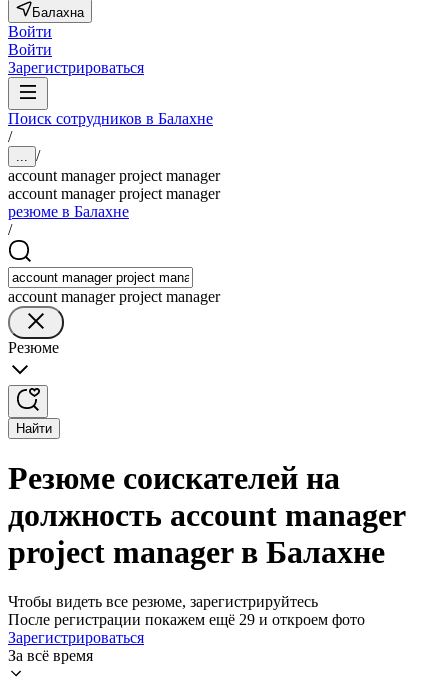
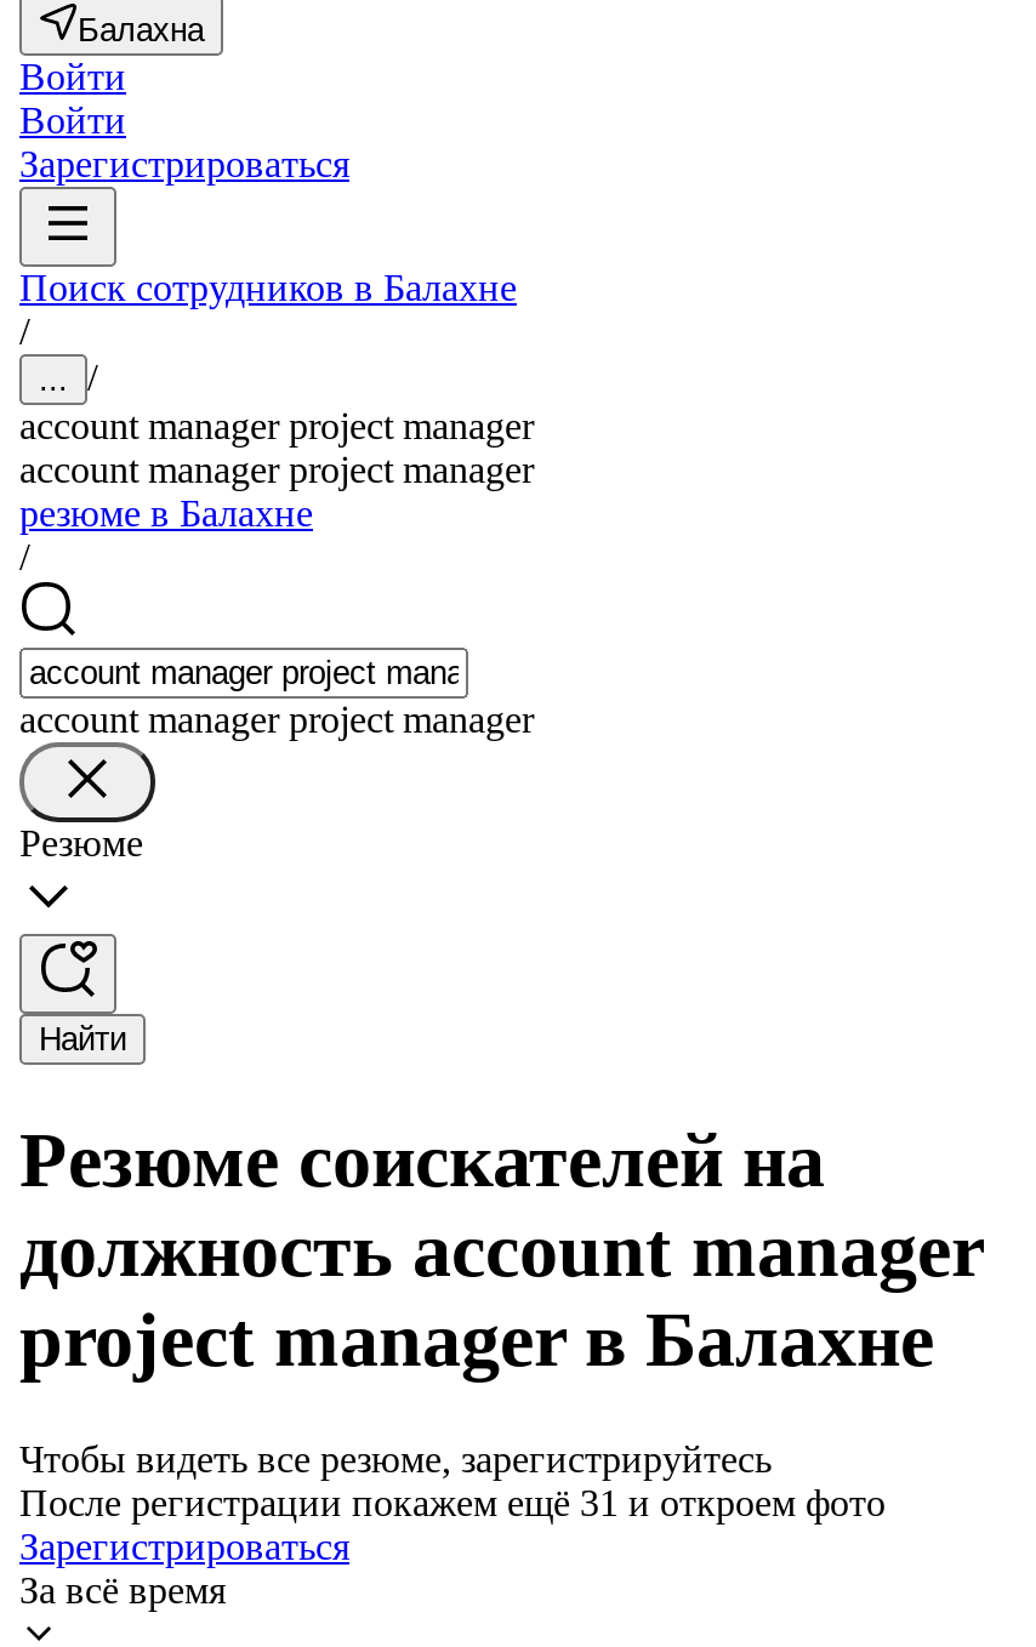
- После регистрации покажем ещё 29 и откроем фото
+ После регистрации покажем ещё 31 и откроем фото
